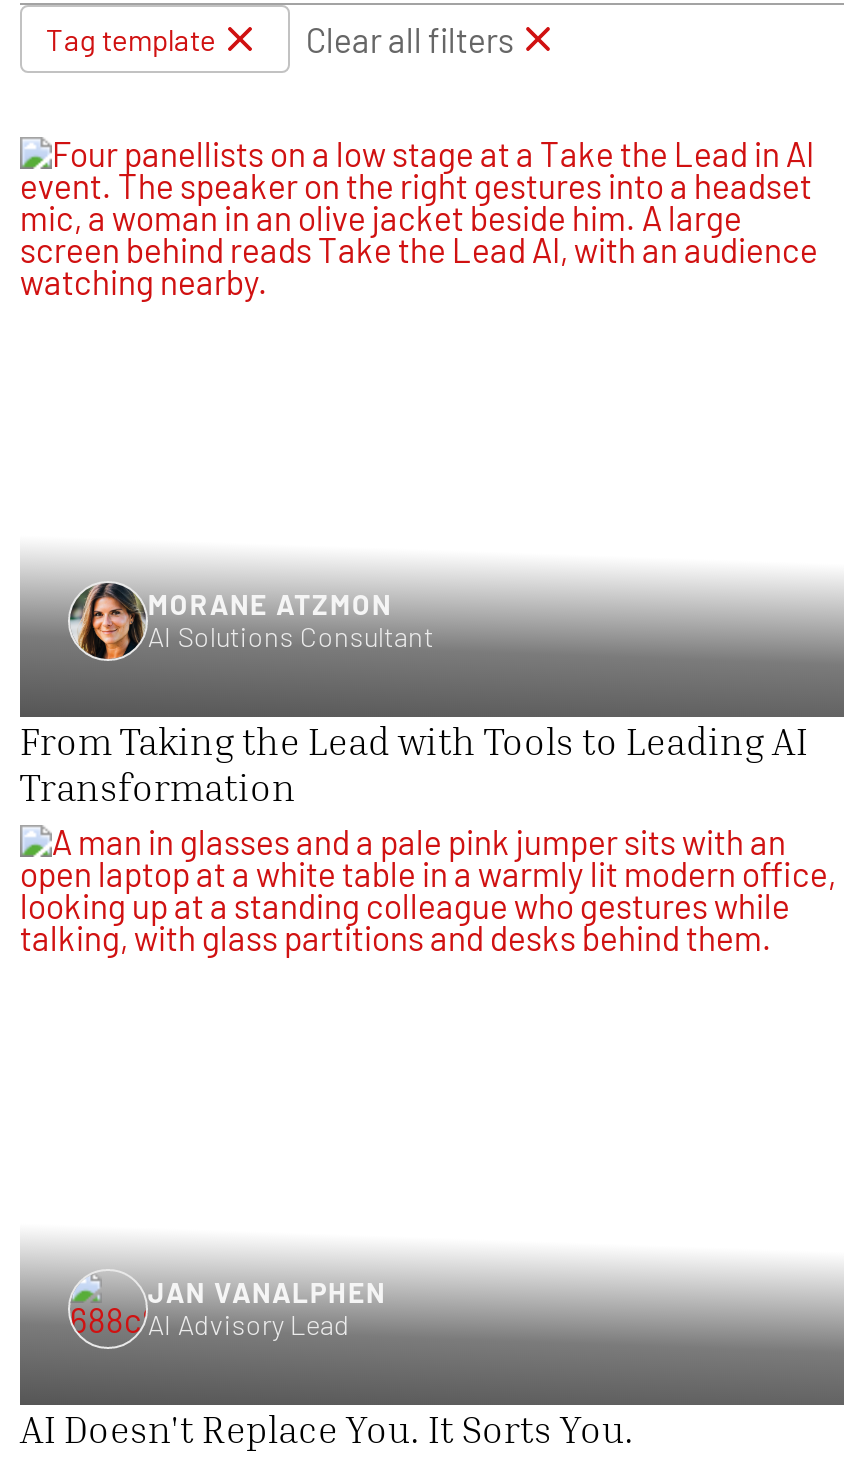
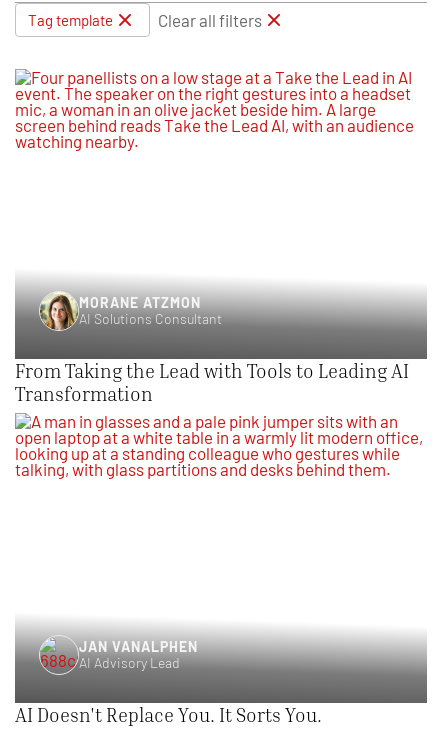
- [image]
+ [image]
